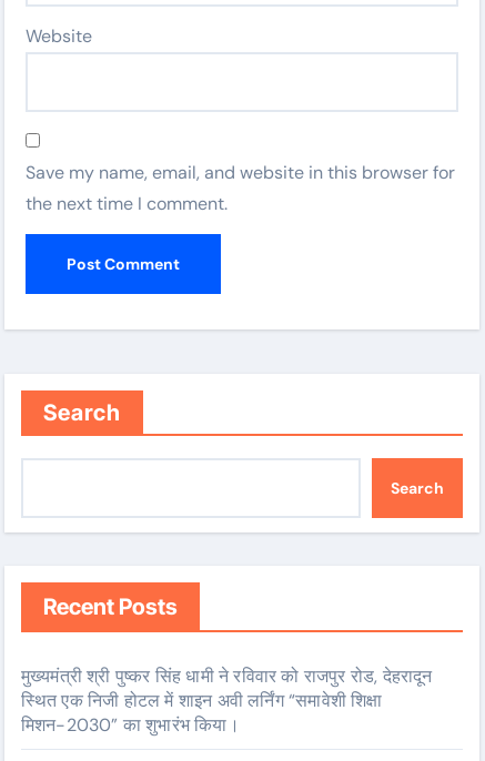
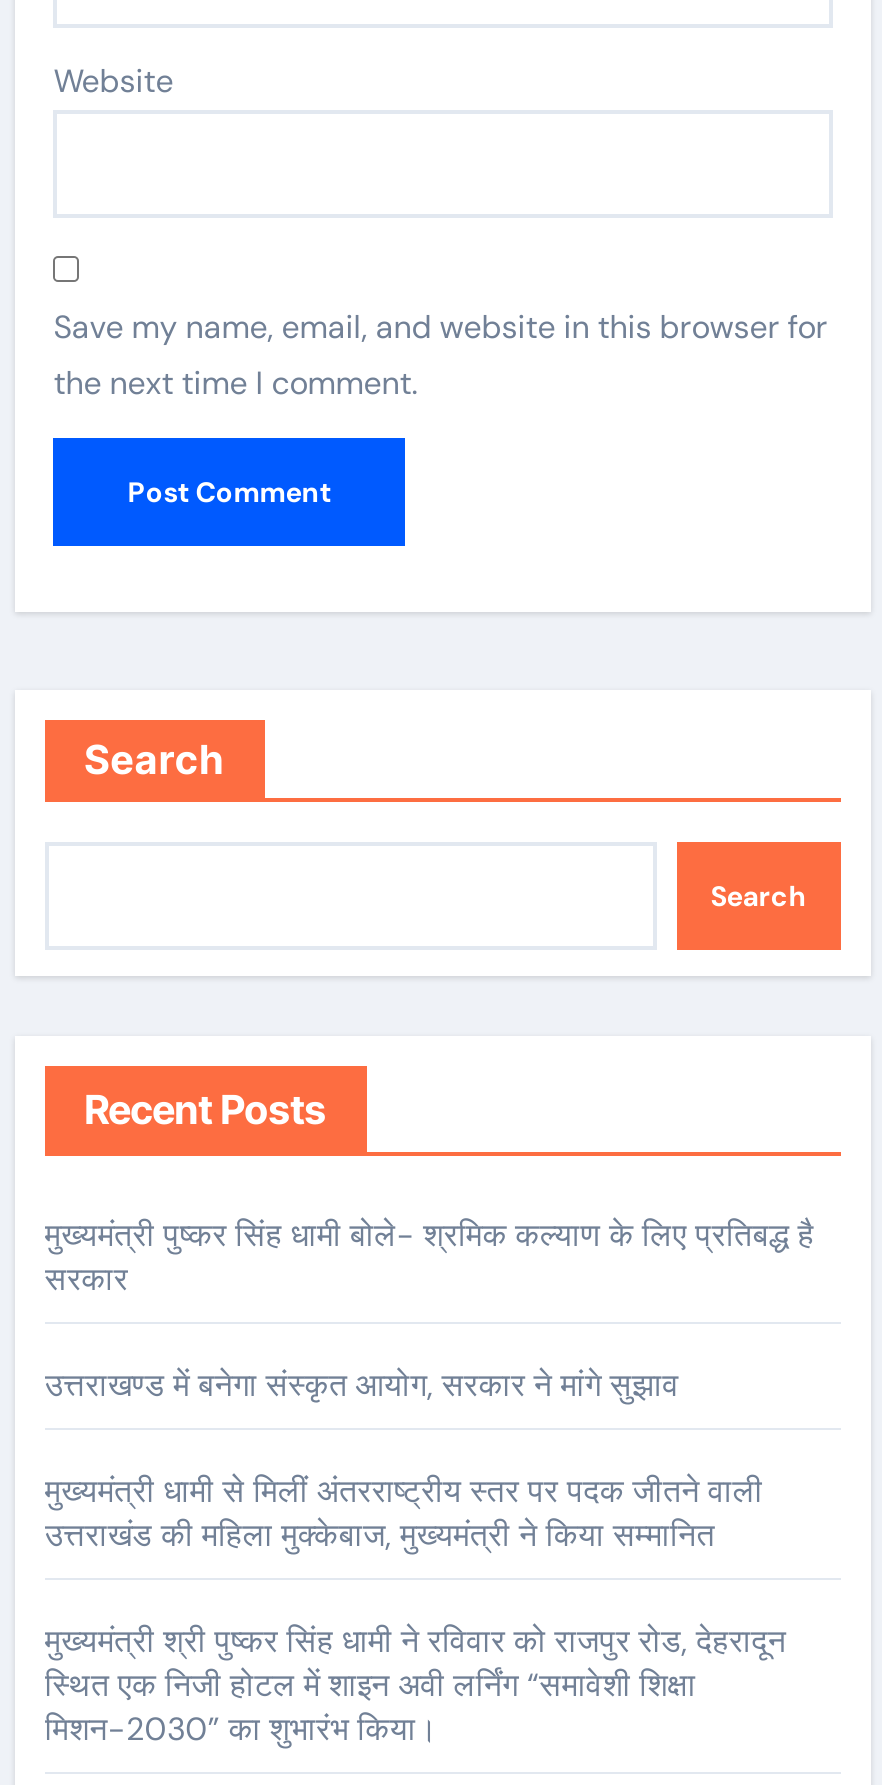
+ मुख्यमंत्री पुष्कर सिंह धामी बोले- श्रमिक कल्याण के लिए प्रतिबद्ध है
+ सरकार
+ उत्तराखण्ड में बनेगा संस्कृत आयोग, सरकार ने मांगे सुझाव
+ मुख्यमंत्री धामी से मिलीं अंतरराष्ट्रीय स्तर पर पदक जीतने वाली
+ उत्तराखंड की महिला मुक्केबाज, मुख्यमंत्री ने किया सम्मानित
